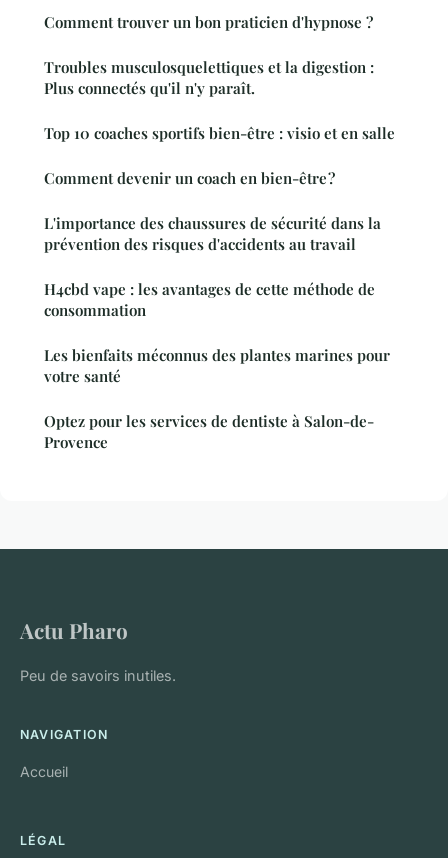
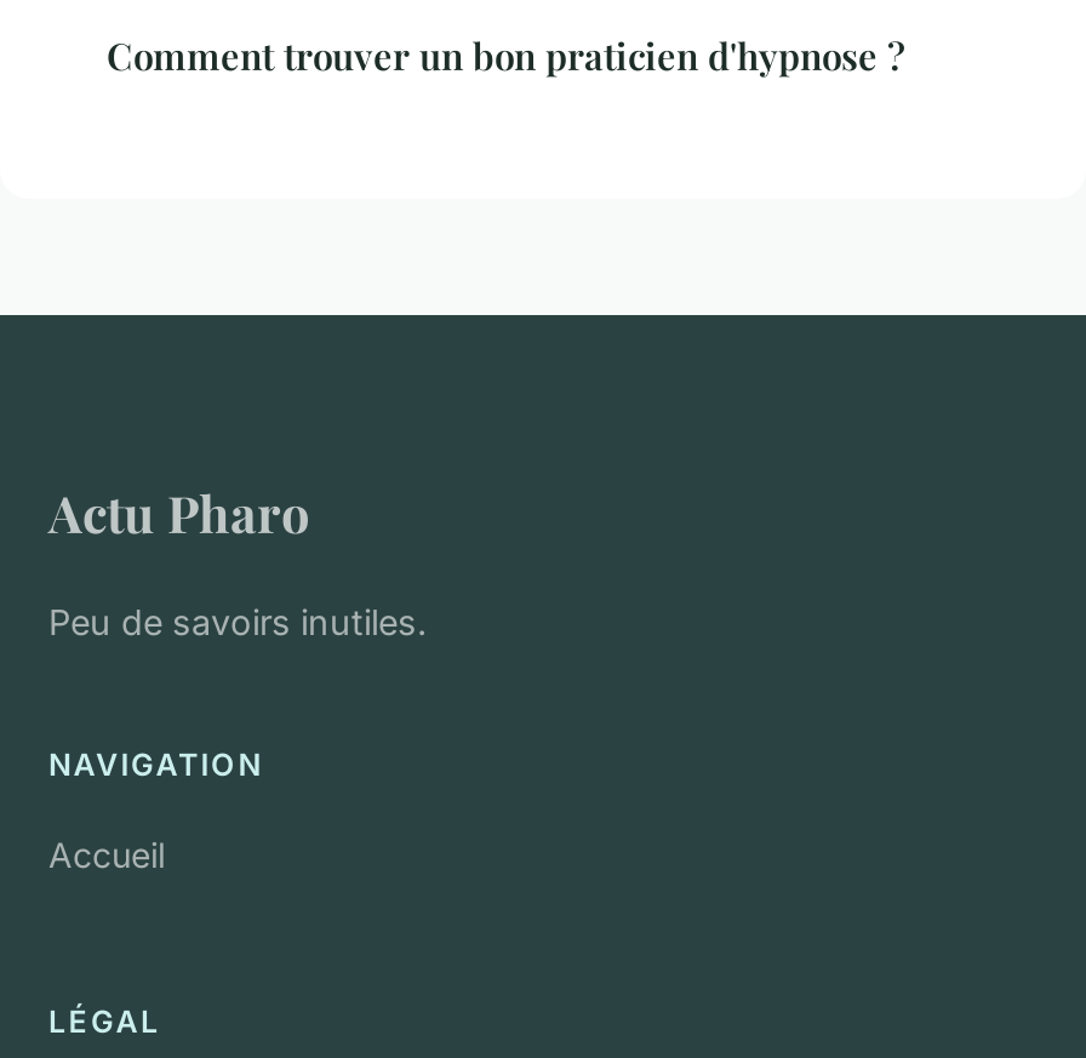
- Troubles musculosquelettiques et la digestion :
- Plus connectés qu'il n'y paraît.
- Top 10 coaches sportifs bien-être : visio et en salle
- Comment devenir un coach en bien-être ?
- L'importance des chaussures de sécurité dans la
- prévention des risques d'accidents au travail
- H4cbd vape : les avantages de cette méthode de
- consommation
- Les bienfaits méconnus des plantes marines pour
- votre santé
- Optez pour les services de dentiste à Salon-de-
- Provence
